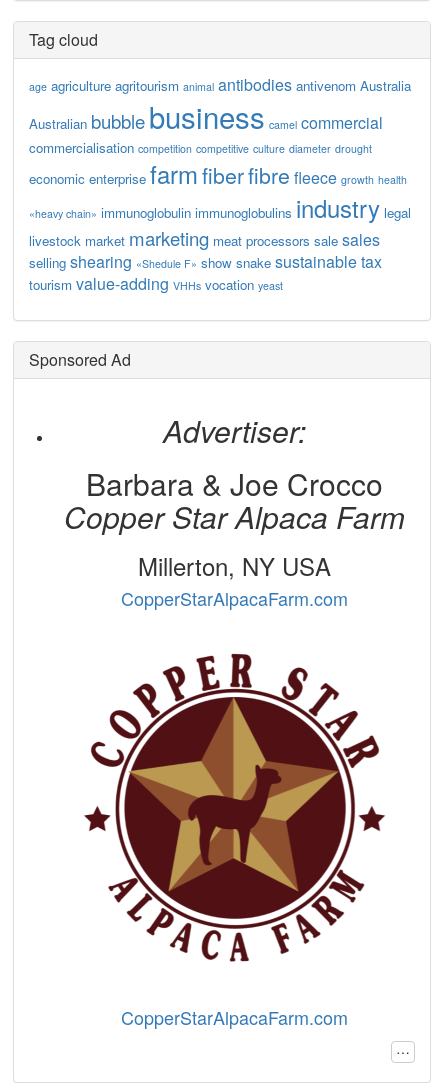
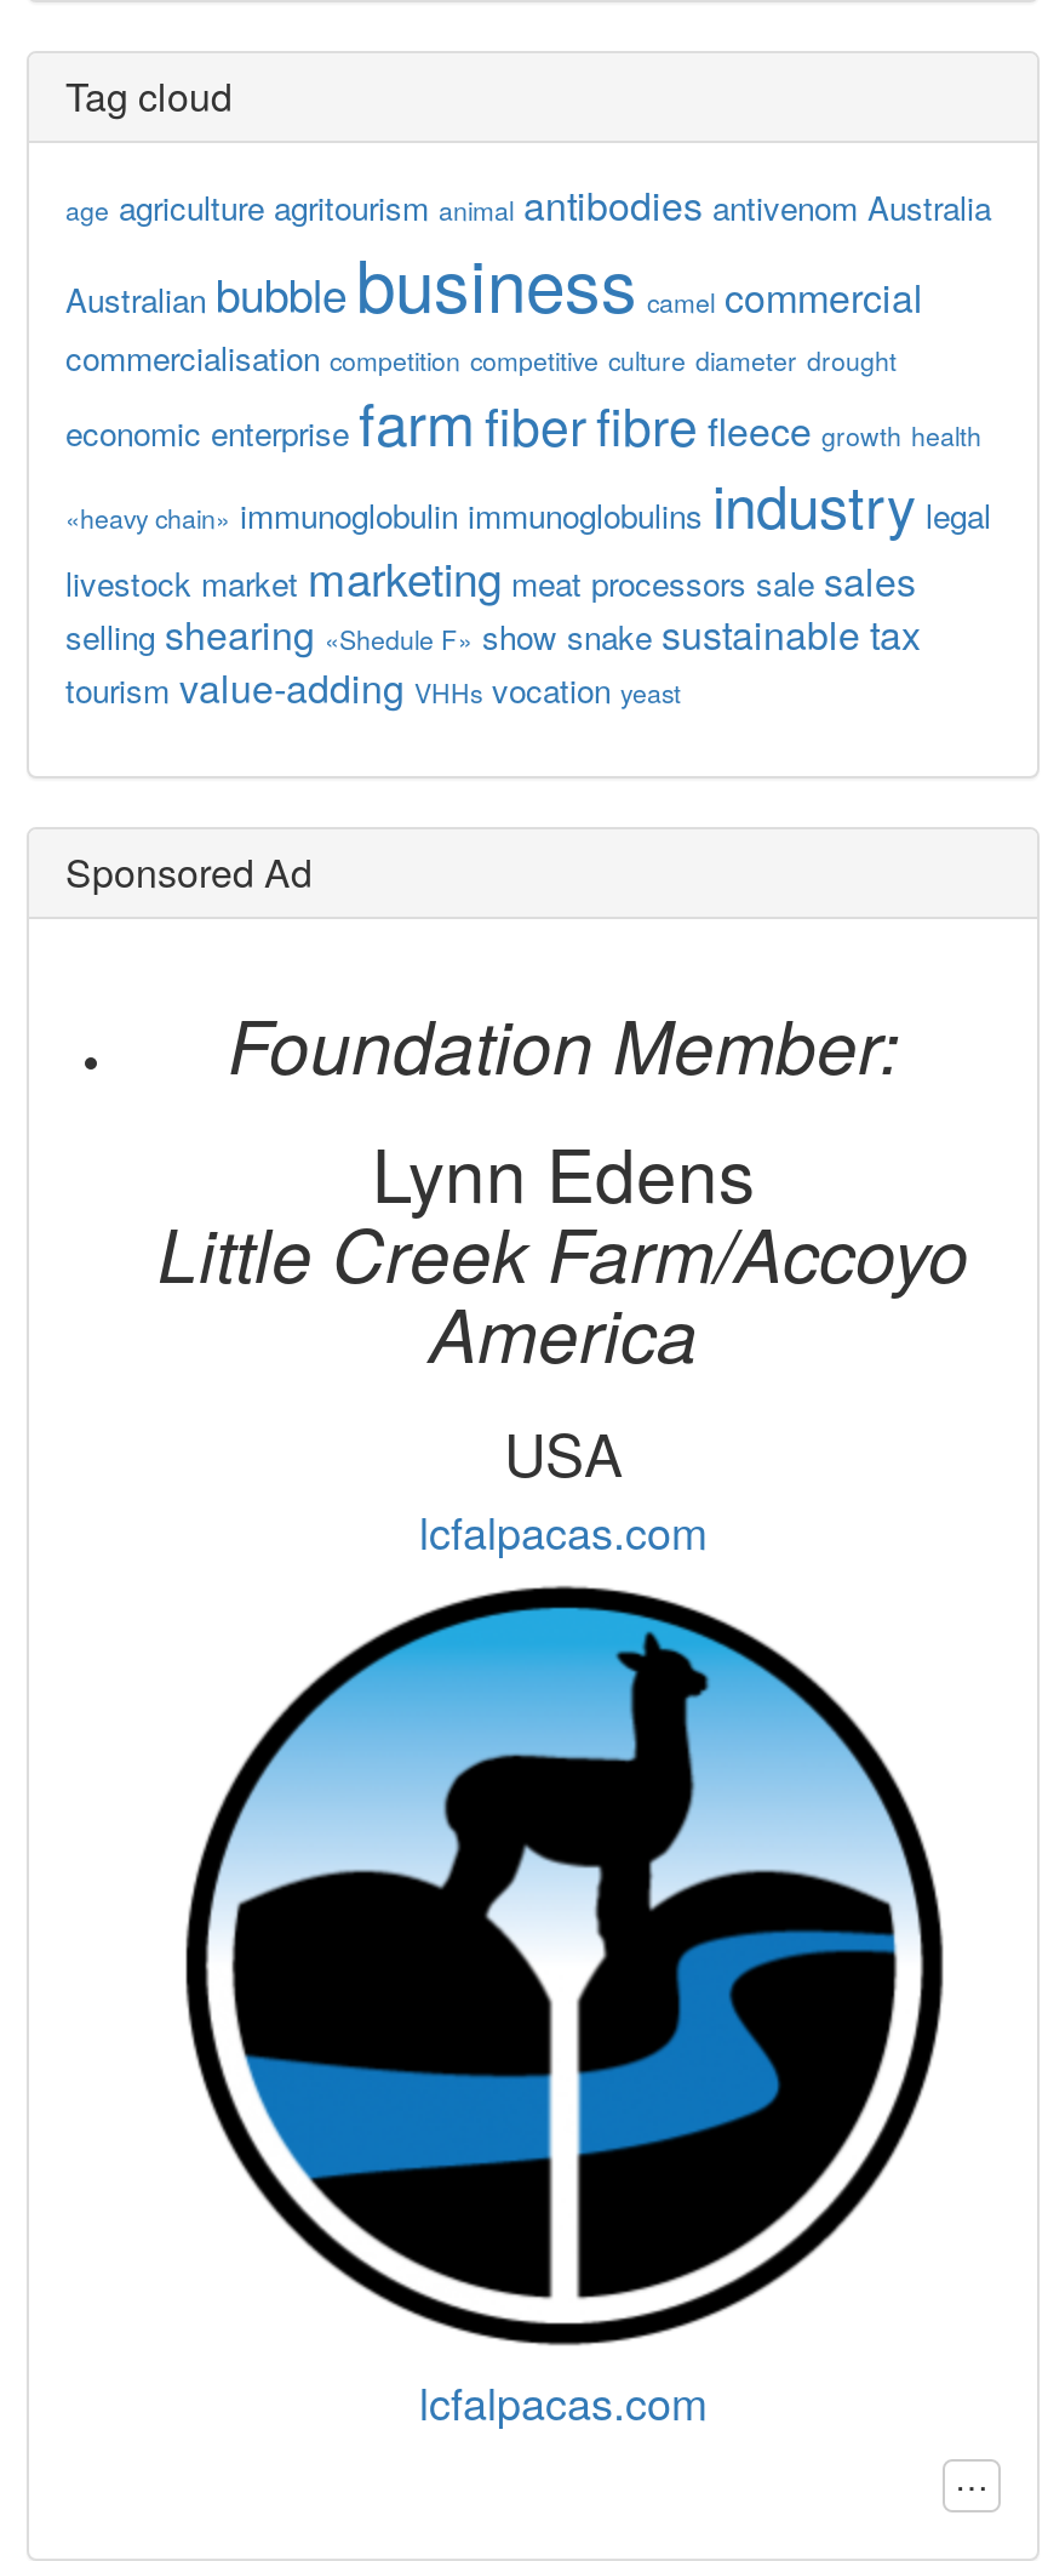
- Advertiser:
- Barbara & Joe Crocco
- Copper Star Alpaca Farm
- Millerton, NY USA
- CopperStarAlpacaFarm.com
+ Foundation Member:
+ Lynn Edens
+ Little Creek Farm/Accoyo
+ America
+ USA
+ lcfalpacas.com

- [image]
- CopperStarAlpacaFarm.com
+ [image]
+ lcfalpacas.com
